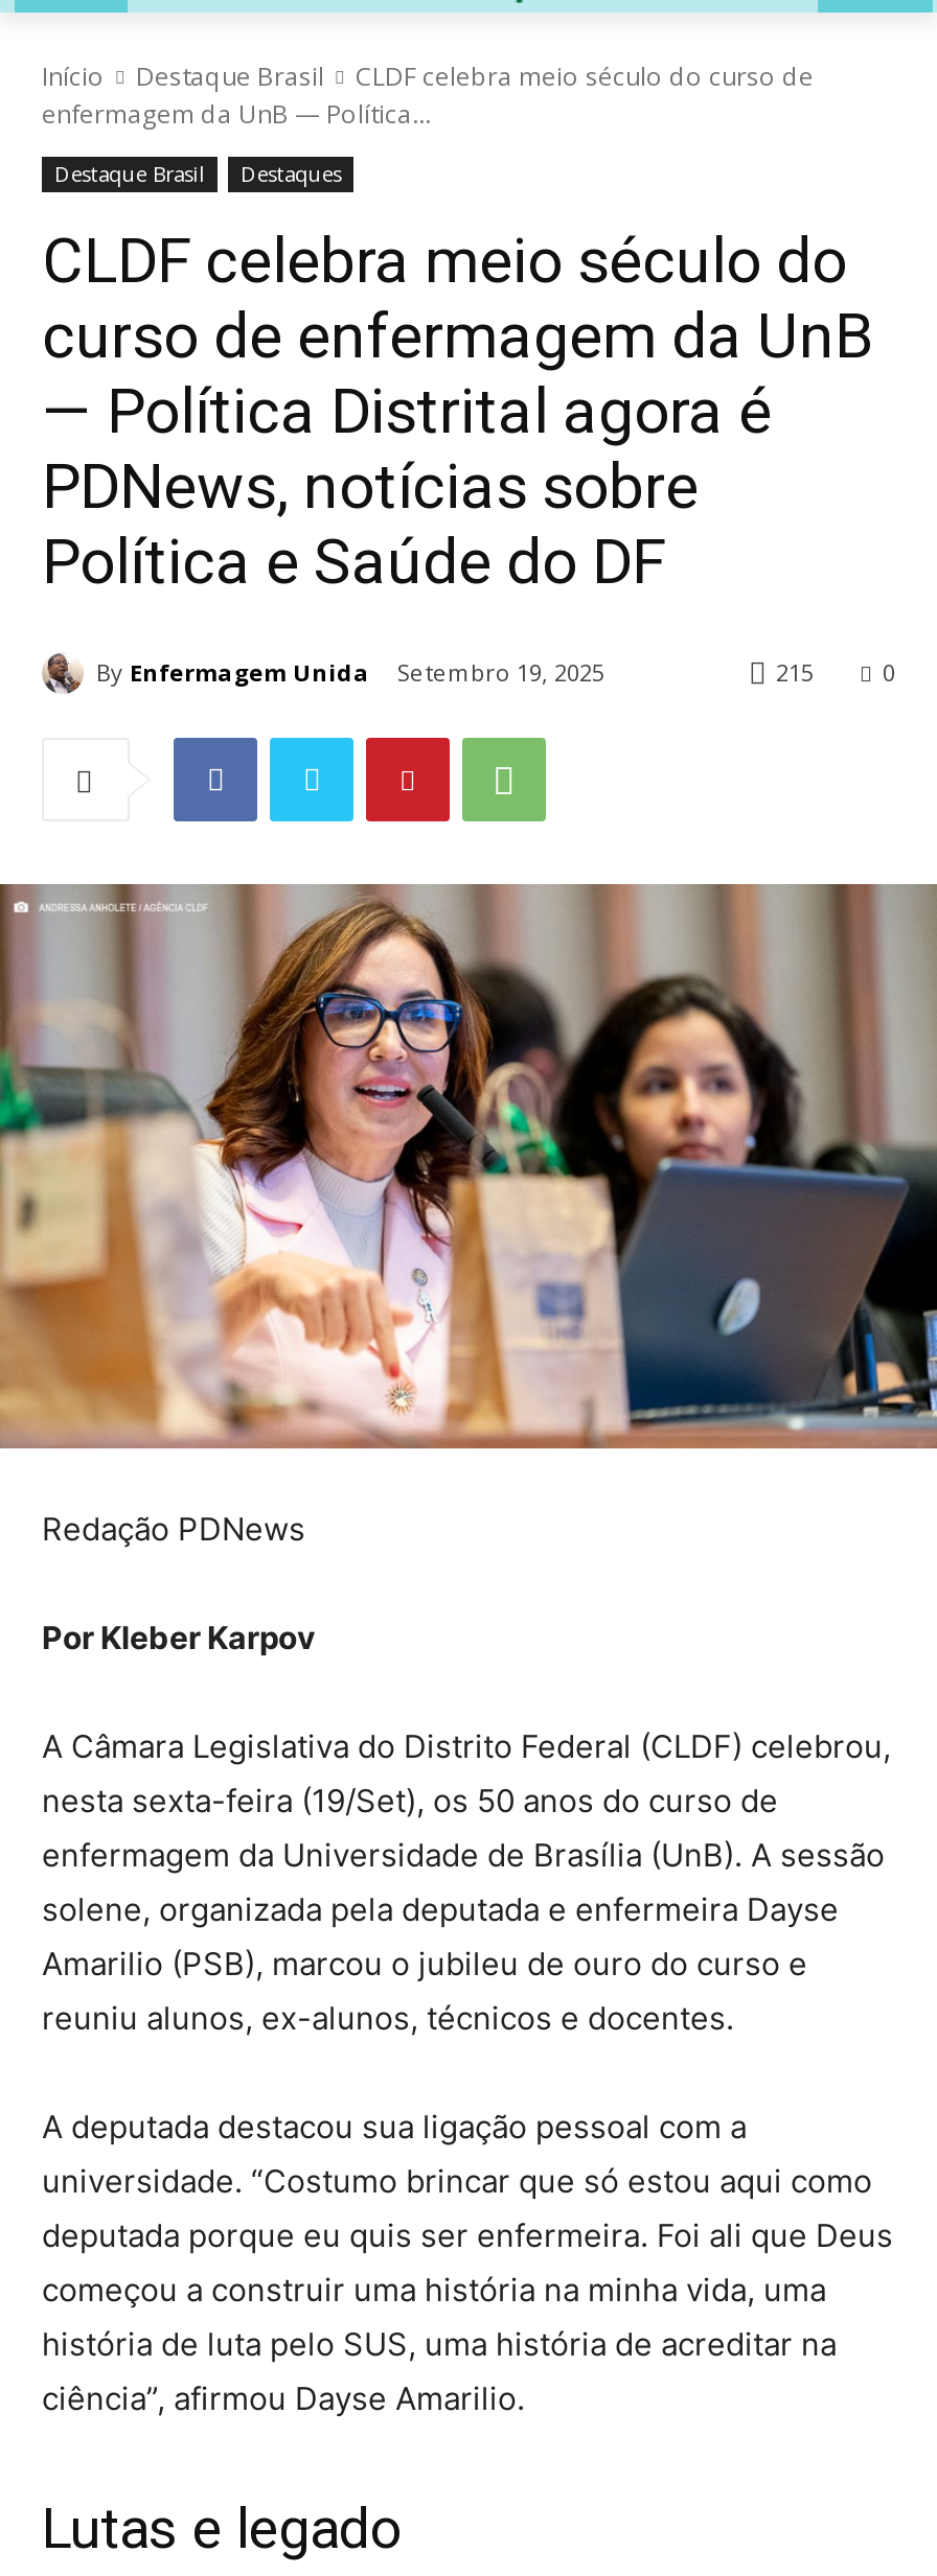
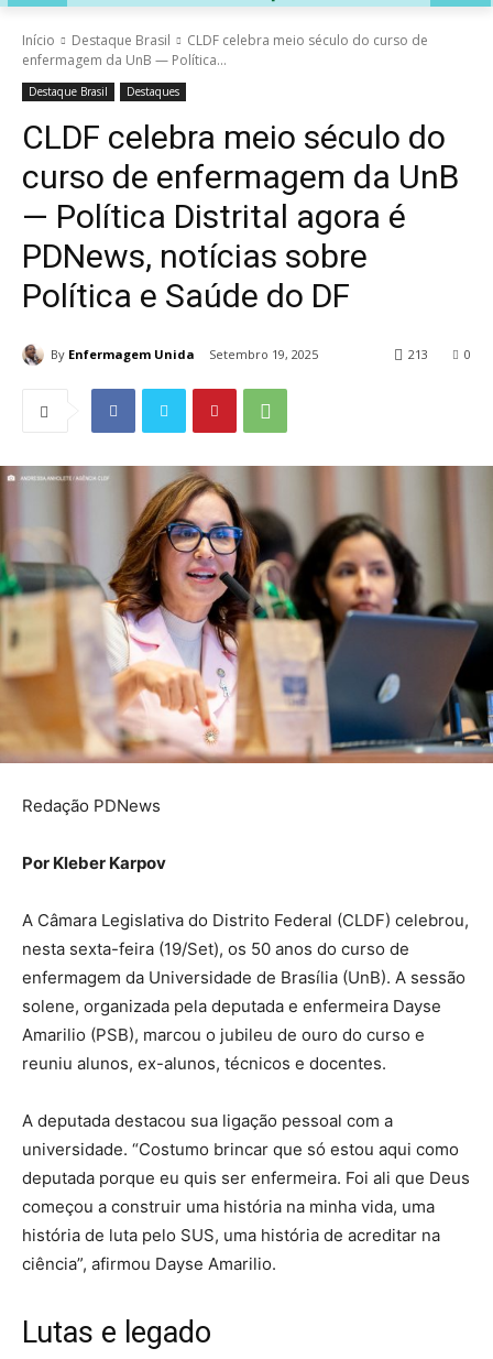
- 215
+ 213
